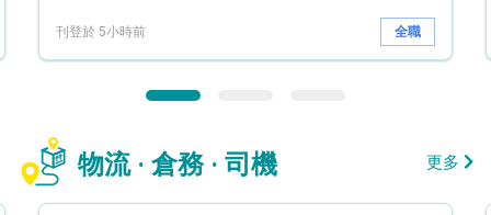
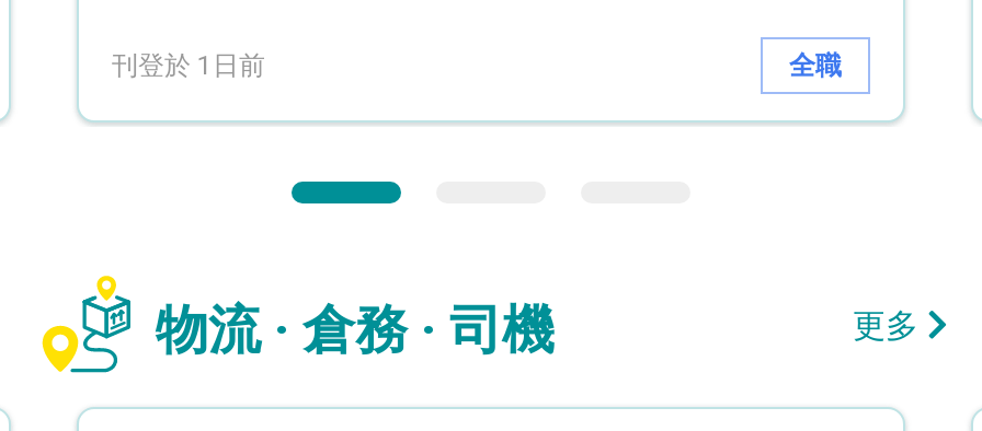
- 刊登於 5小時前
+ 刊登於 1日前
